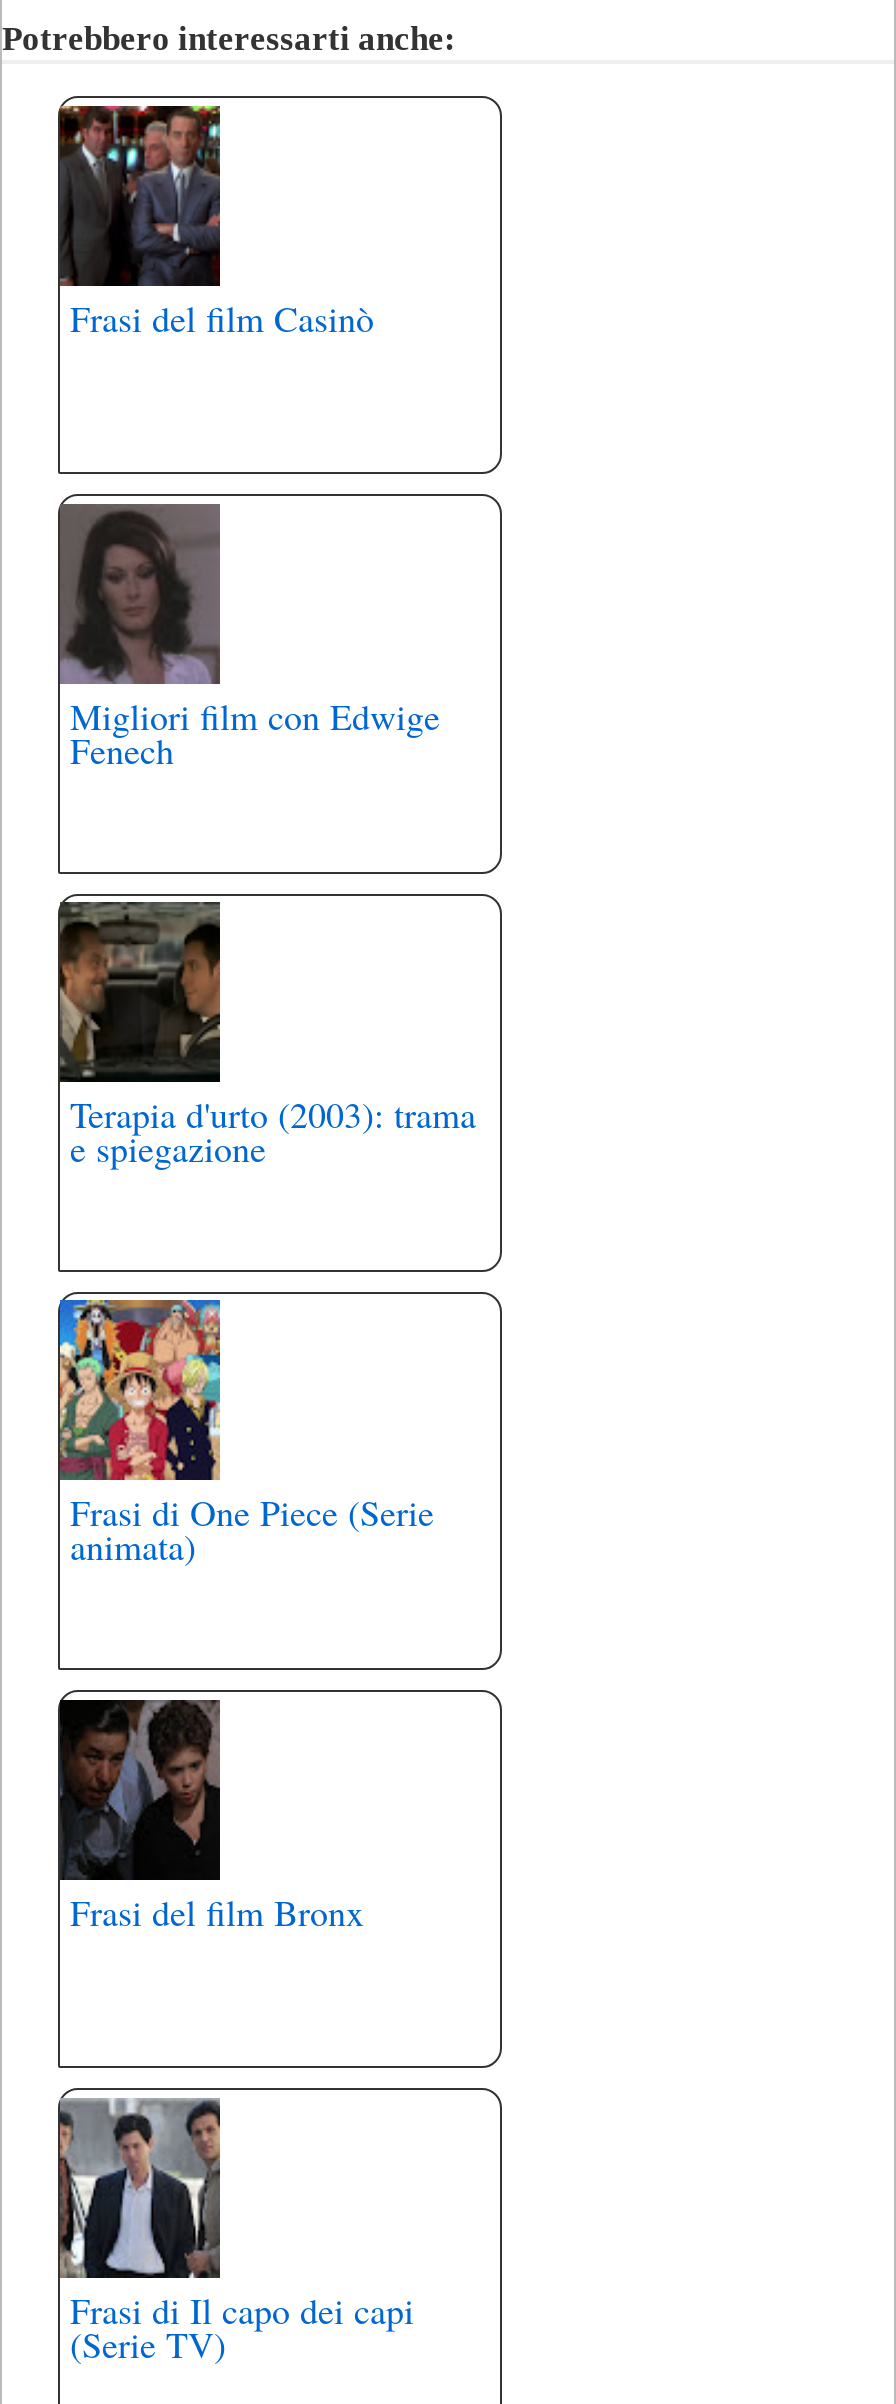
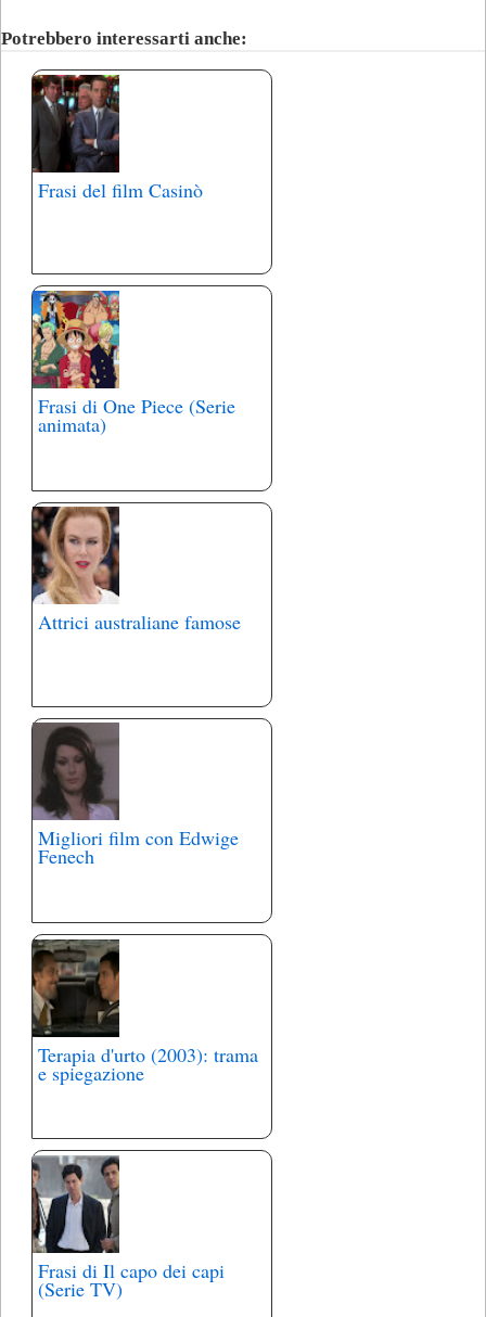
+ [image]
+ Attrici australiane famose

moved down: [image] | Migliori film con Edwige | Fenech | Terapia d'urto (2003): trama | e spiegazione

moved up: [image] | Frasi di One Piece (Serie | animata)

- [image]
- Frasi del film Bronx
